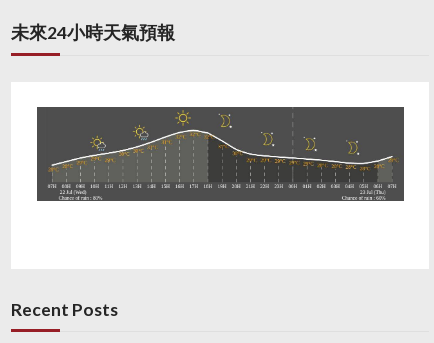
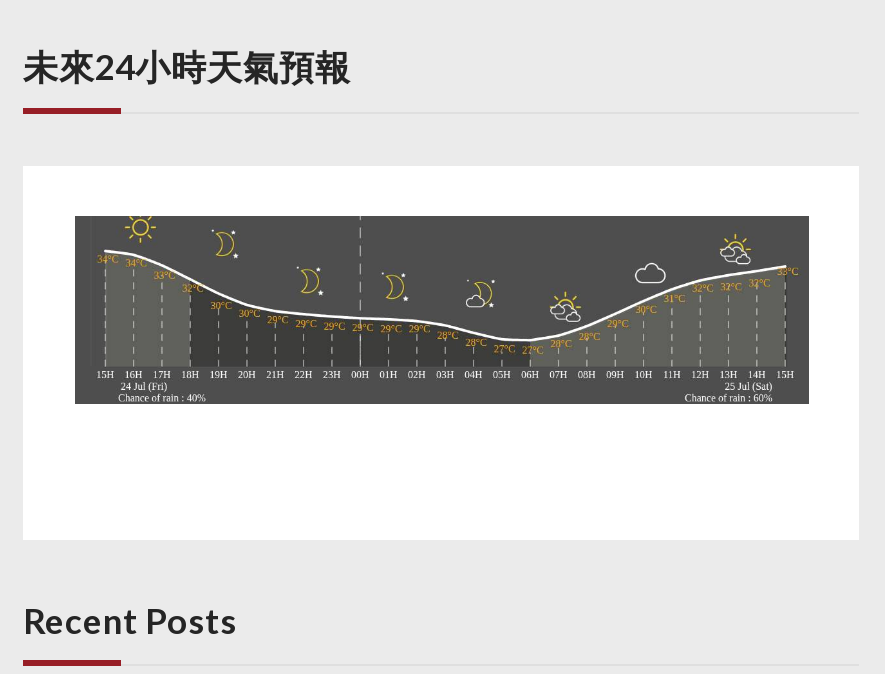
- [image]
+ [image]
